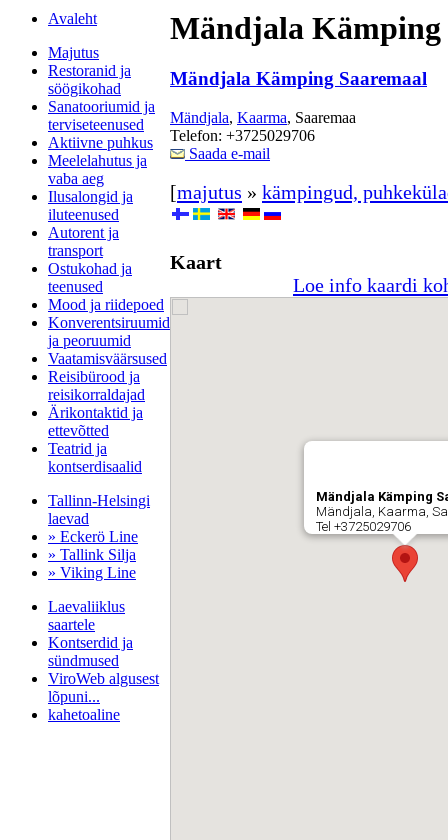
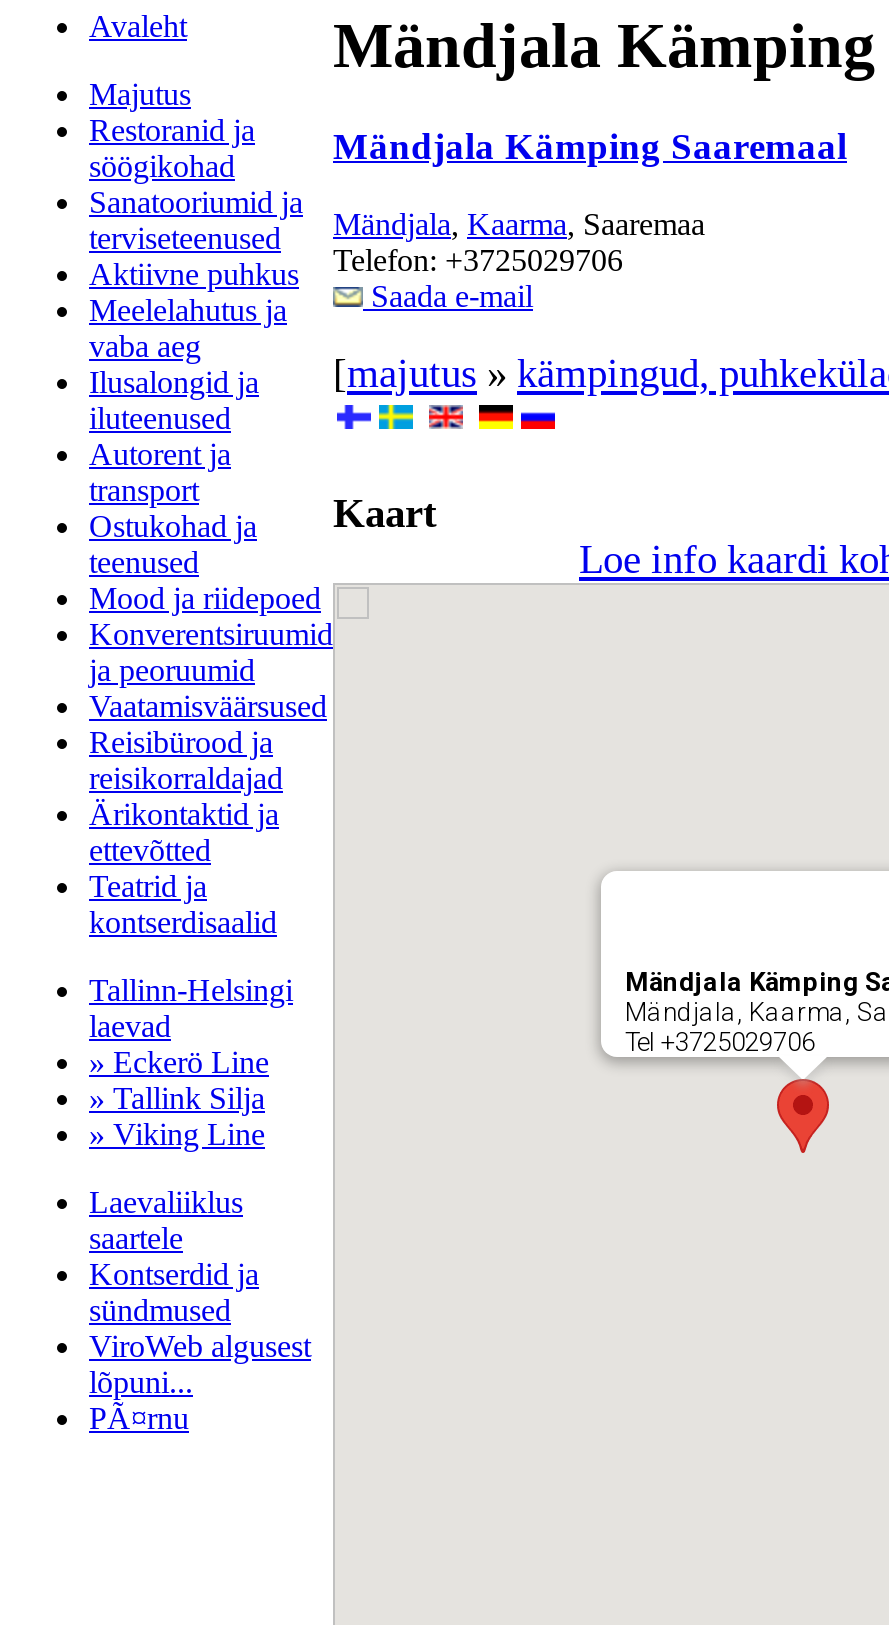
- kahetoaline
+ PÃ¤rnu
